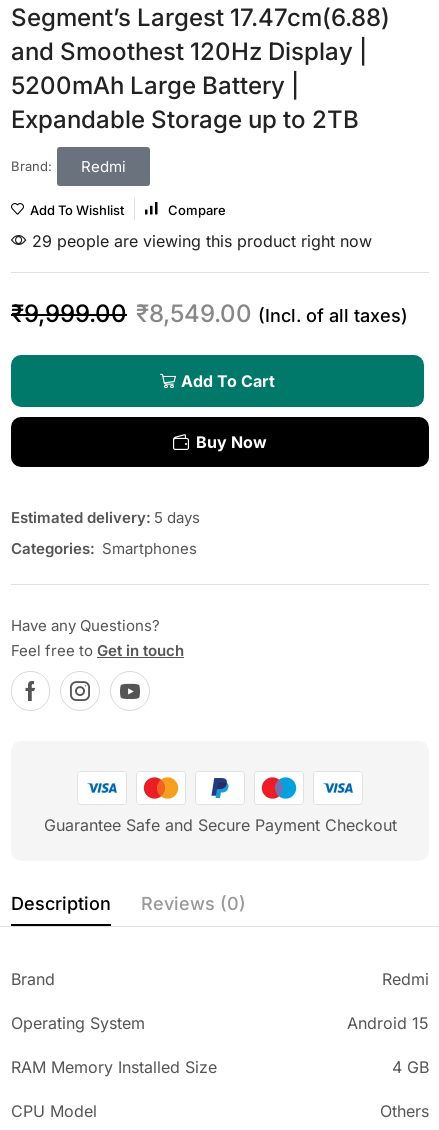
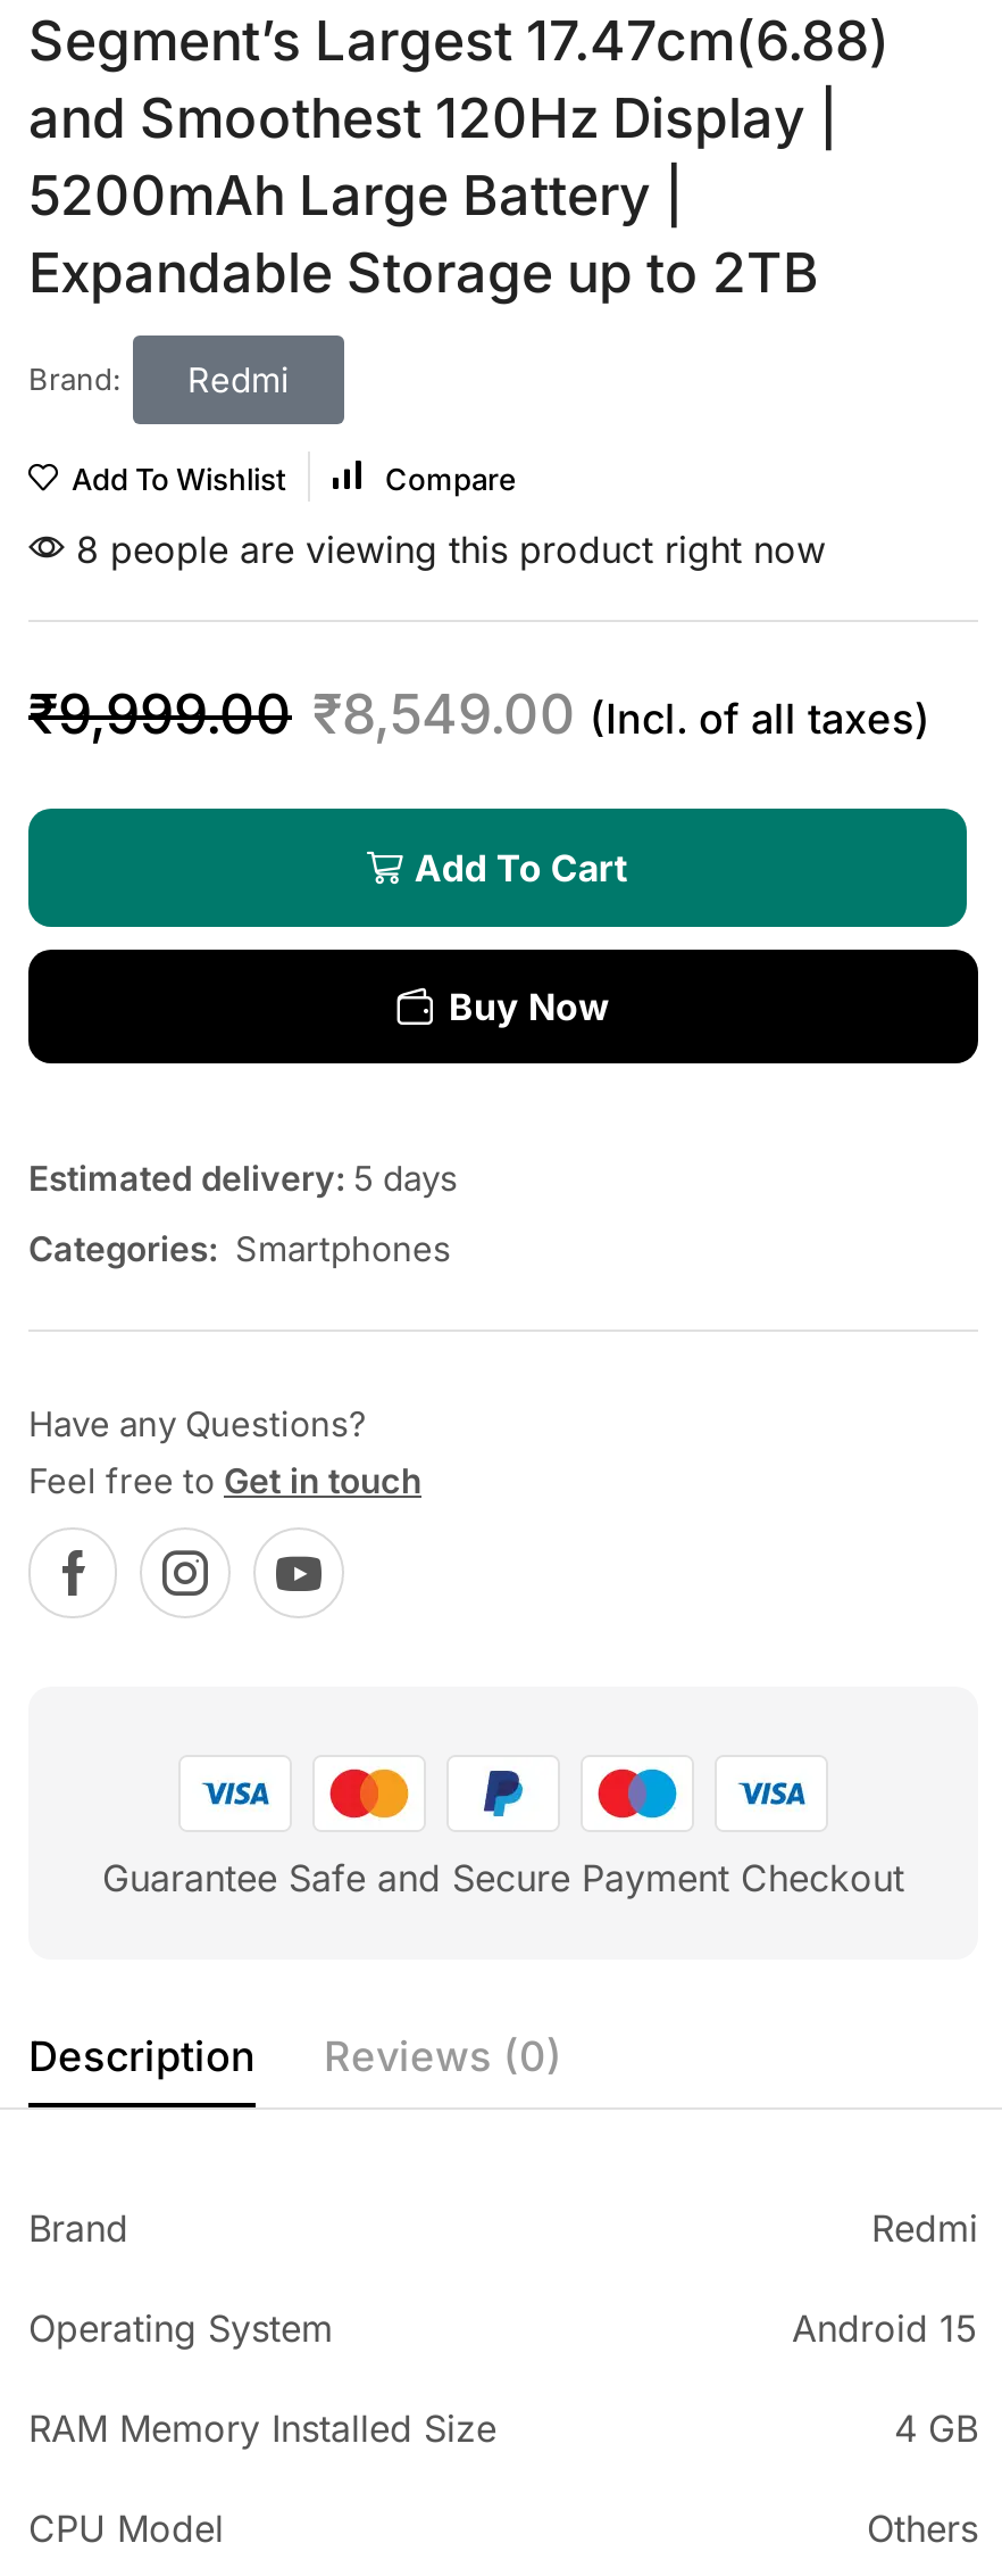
- 29 people are viewing this product right now
+ 8 people are viewing this product right now
